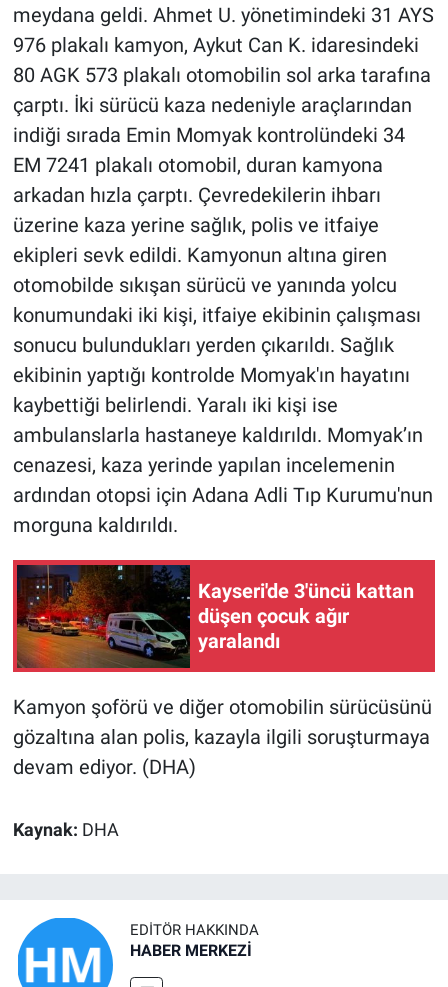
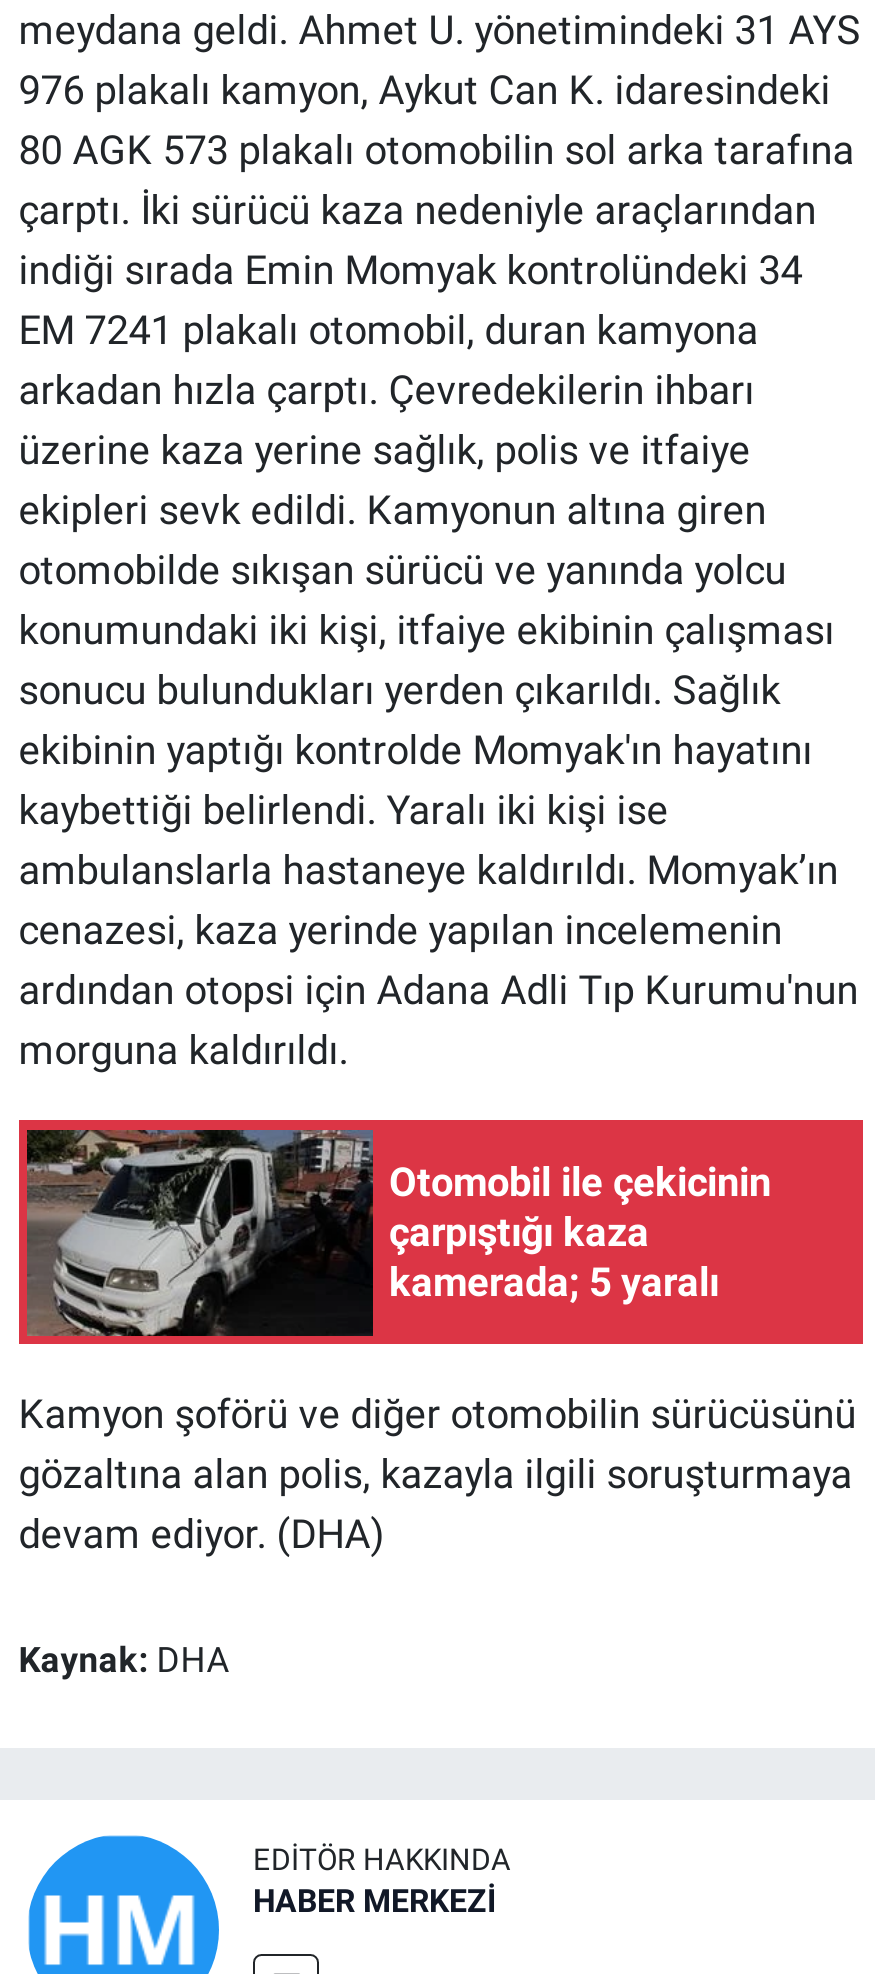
- [image]
- Kayseri'de 3'üncü kattan
- düşen çocuk ağır
- yaralandı
+ [image]
+ Otomobil ile çekicinin
+ çarpıştığı kaza
+ kamerada; 5 yaralı
